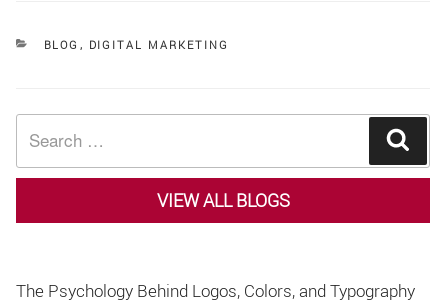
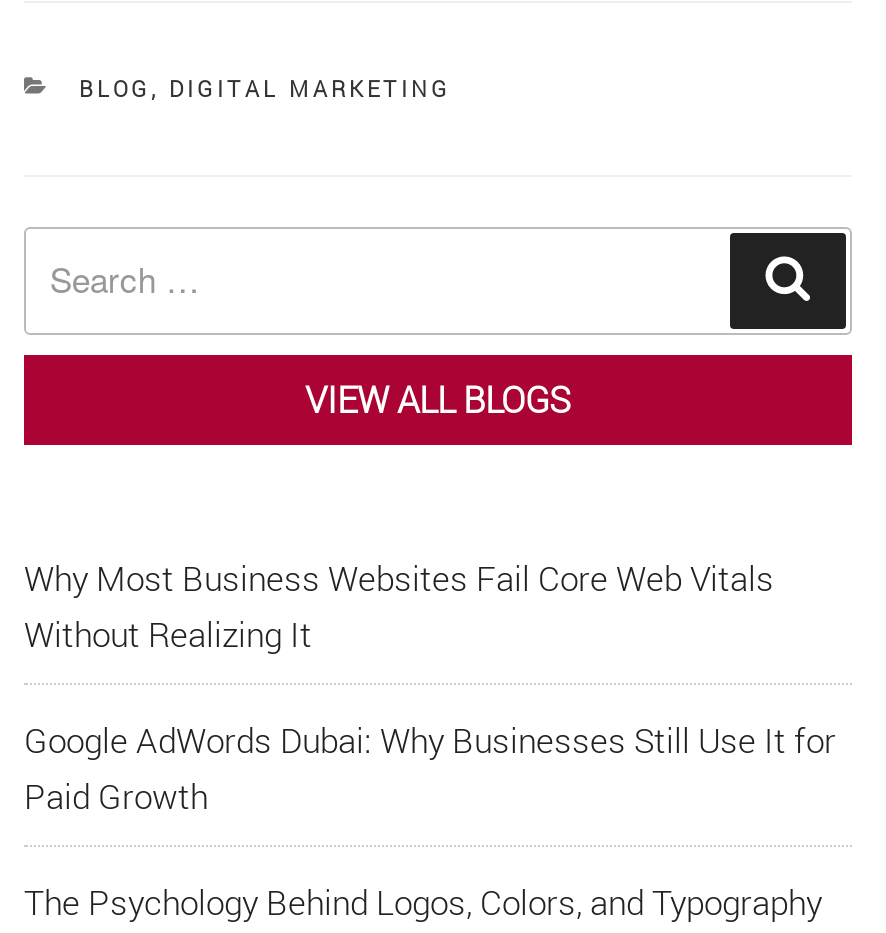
+ Why Most Business Websites Fail Core Web Vitals
+ Without Realizing It
+ Google AdWords Dubai: Why Businesses Still Use It for
+ Paid Growth
